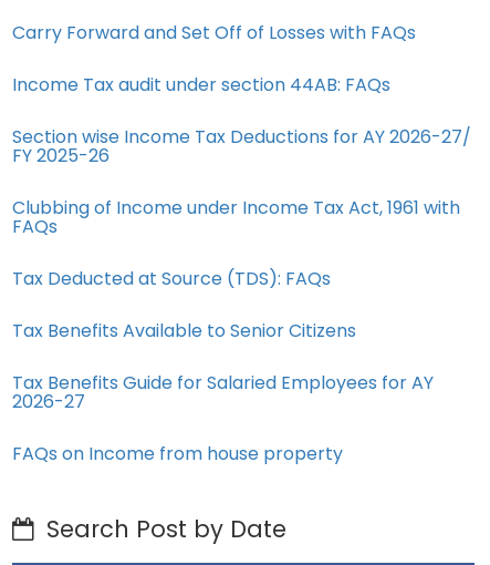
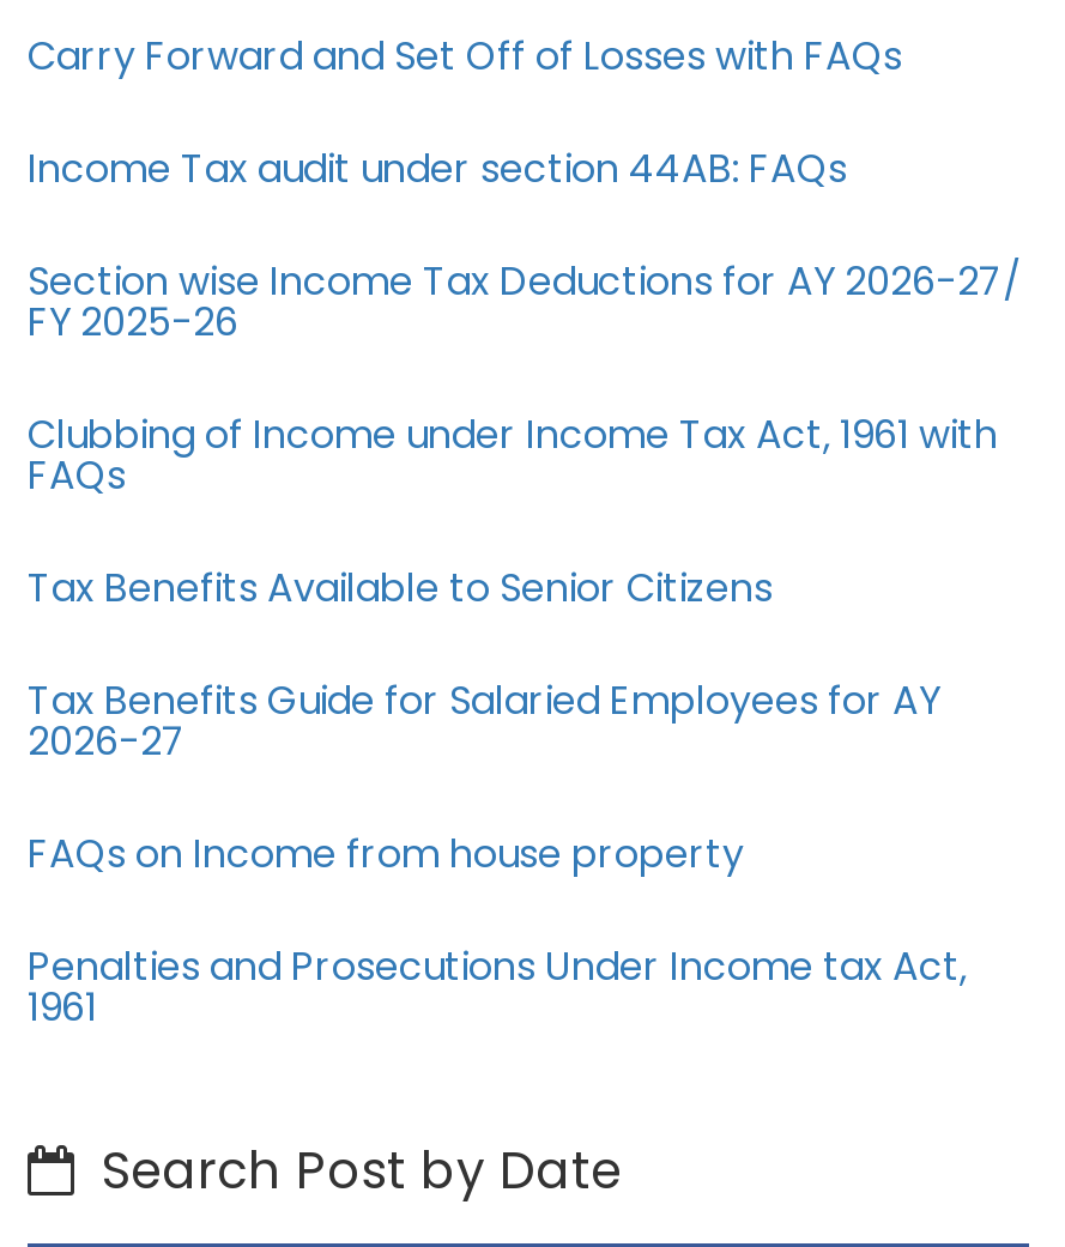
- Tax Deducted at Source (TDS): FAQs

moved up: Tax Benefits Available to Senior Citizens | Tax Benefits Guide for Salaried Employees for AY | 2026-27 | FAQs on Income from house property

+ Penalties and Prosecutions Under Income tax Act,
+ 1961
